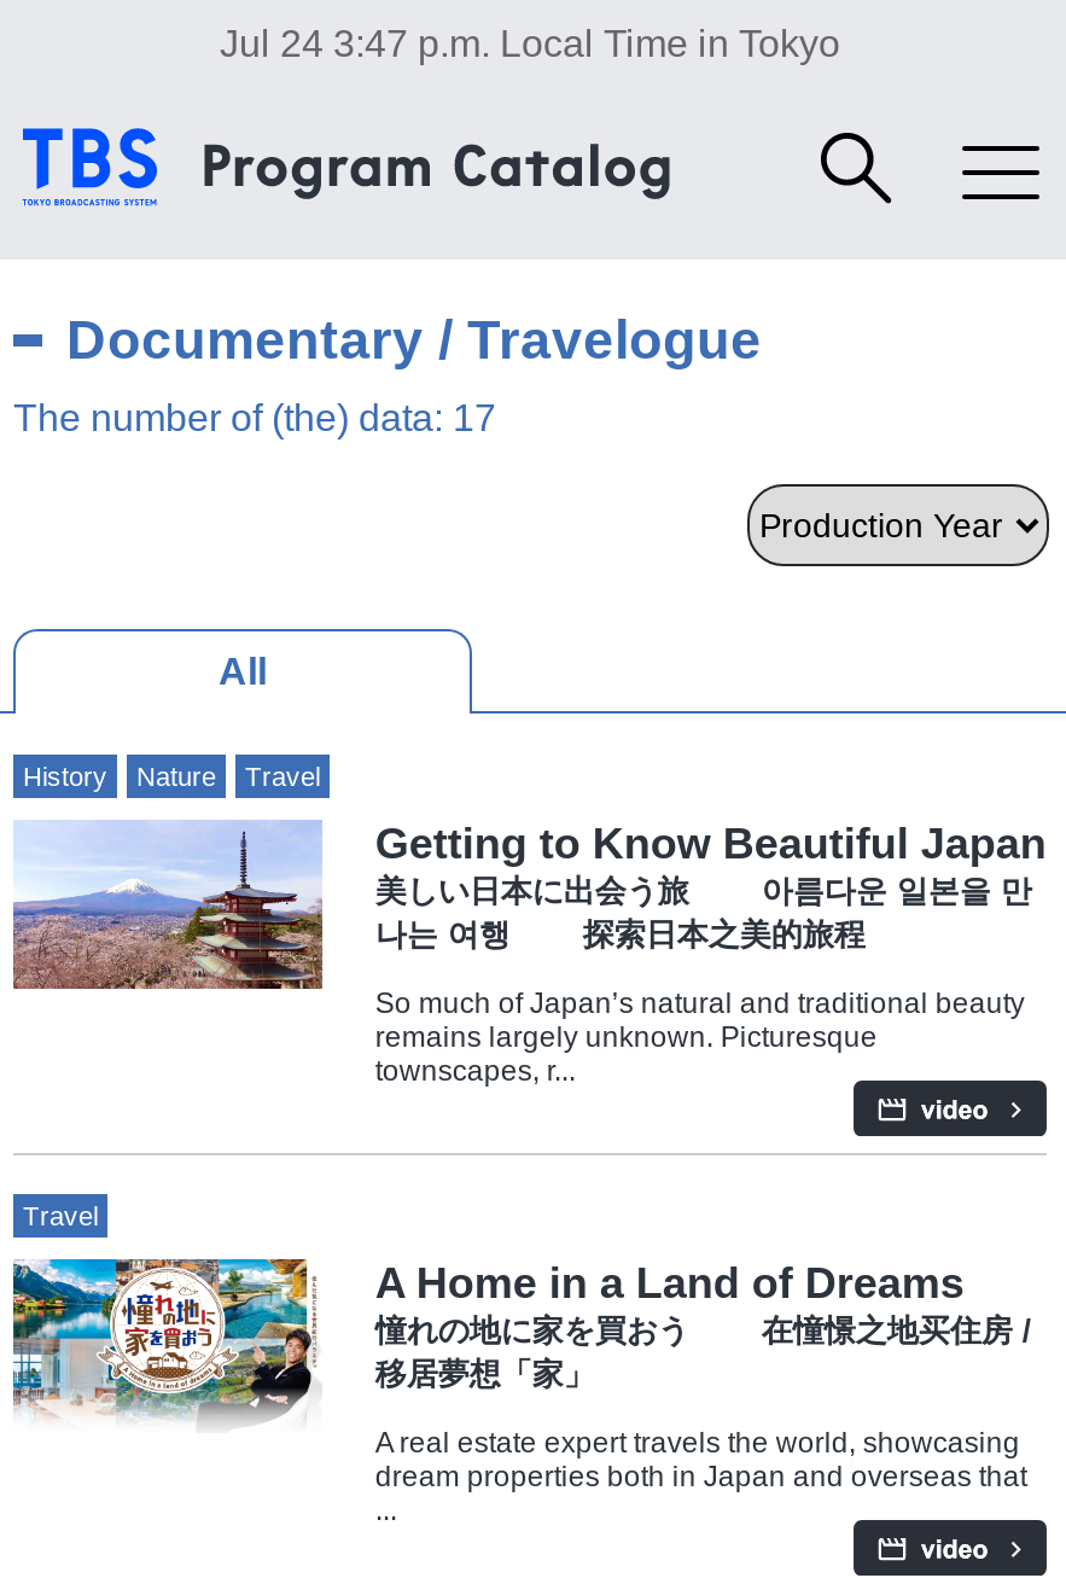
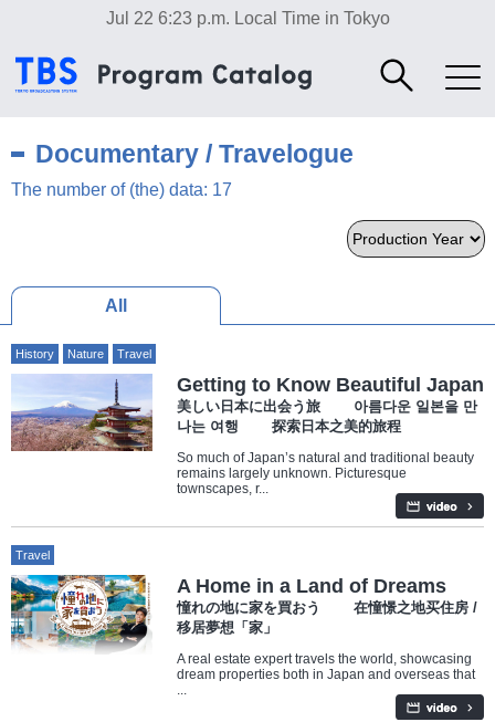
- Jul 24 3:47 p.m. Local Time in Tokyo
+ Jul 22 6:23 p.m. Local Time in Tokyo
